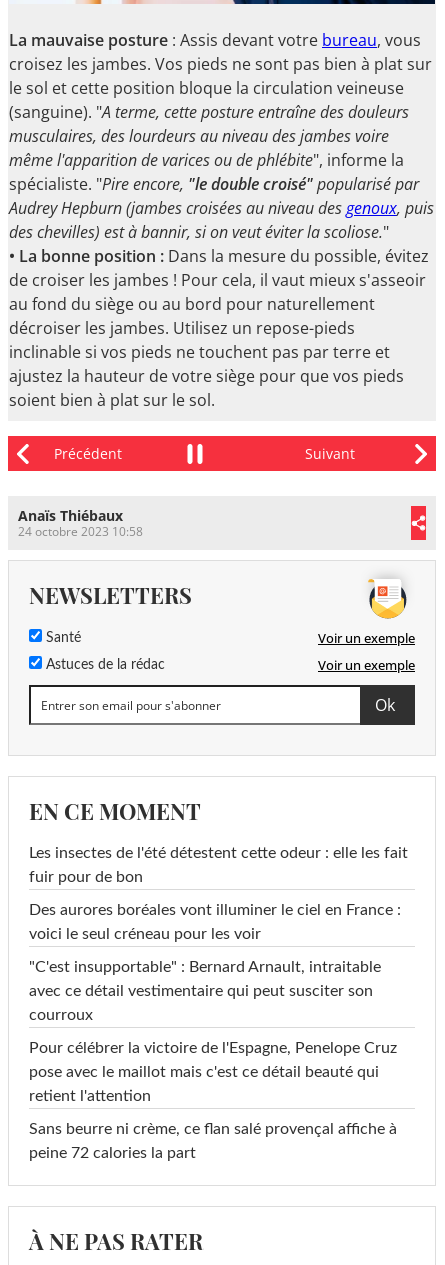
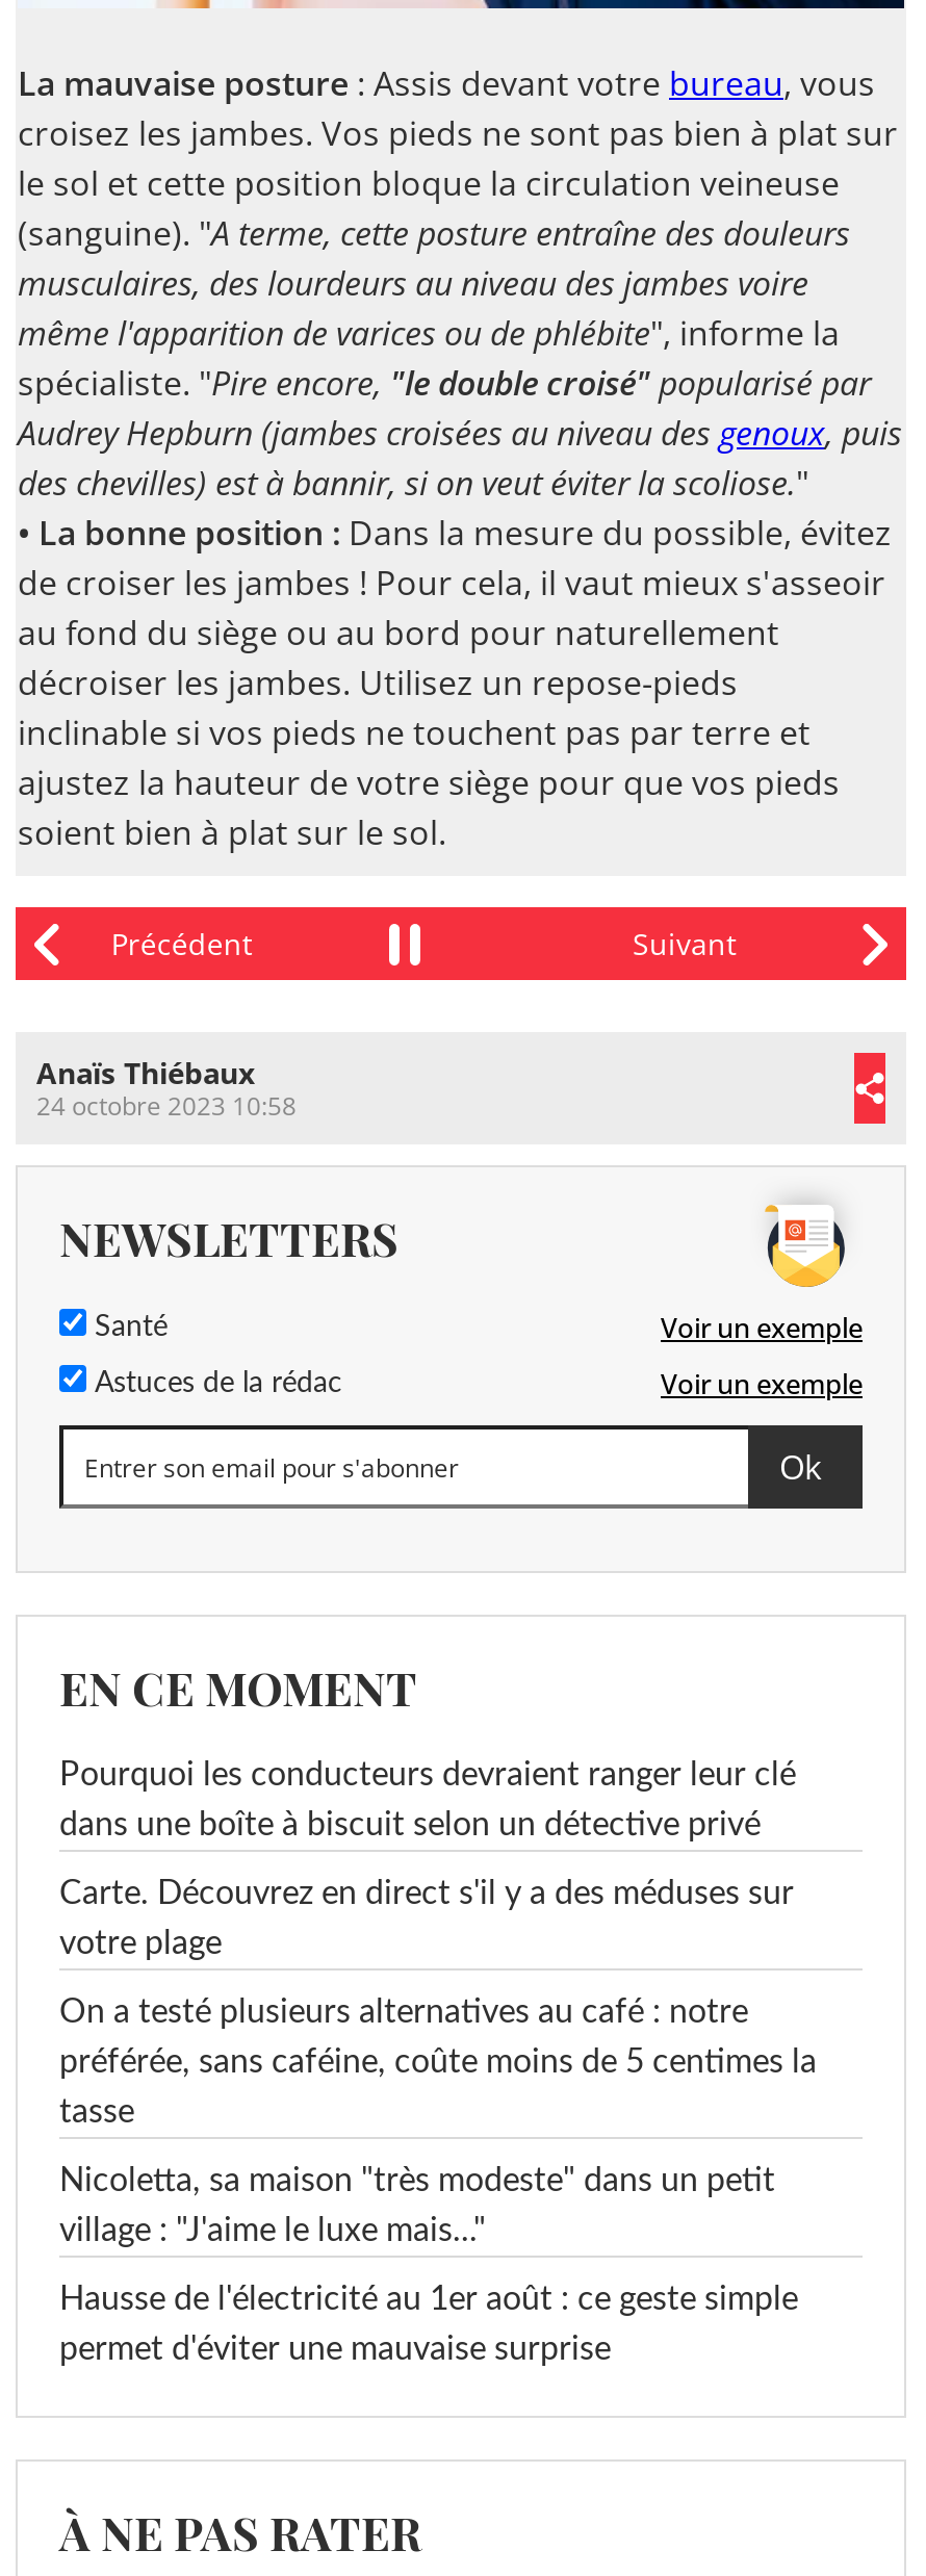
- Les insectes de l'été détestent cette odeur : elle les fait
- fuir pour de bon
- Des aurores boréales vont illuminer le ciel en France :
- voici le seul créneau pour les voir
- "C'est insupportable" : Bernard Arnault, intraitable
- avec ce détail vestimentaire qui peut susciter son
- courroux
- Pour célébrer la victoire de l'Espagne, Penelope Cruz
- pose avec le maillot mais c'est ce détail beauté qui
- retient l'attention
- Sans beurre ni crème, ce flan salé provençal affiche à
- peine 72 calories la part
+ Pourquoi les conducteurs devraient ranger leur clé
+ dans une boîte à biscuit selon un détective privé
+ Carte. Découvrez en direct s'il y a des méduses sur
+ votre plage
+ On a testé plusieurs alternatives au café : notre
+ préférée, sans caféine, coûte moins de 5 centimes la
+ tasse
+ Nicoletta, sa maison "très modeste" dans un petit
+ village : "J'aime le luxe mais..."
+ Hausse de l'électricité au 1er août : ce geste simple
+ permet d'éviter une mauvaise surprise
